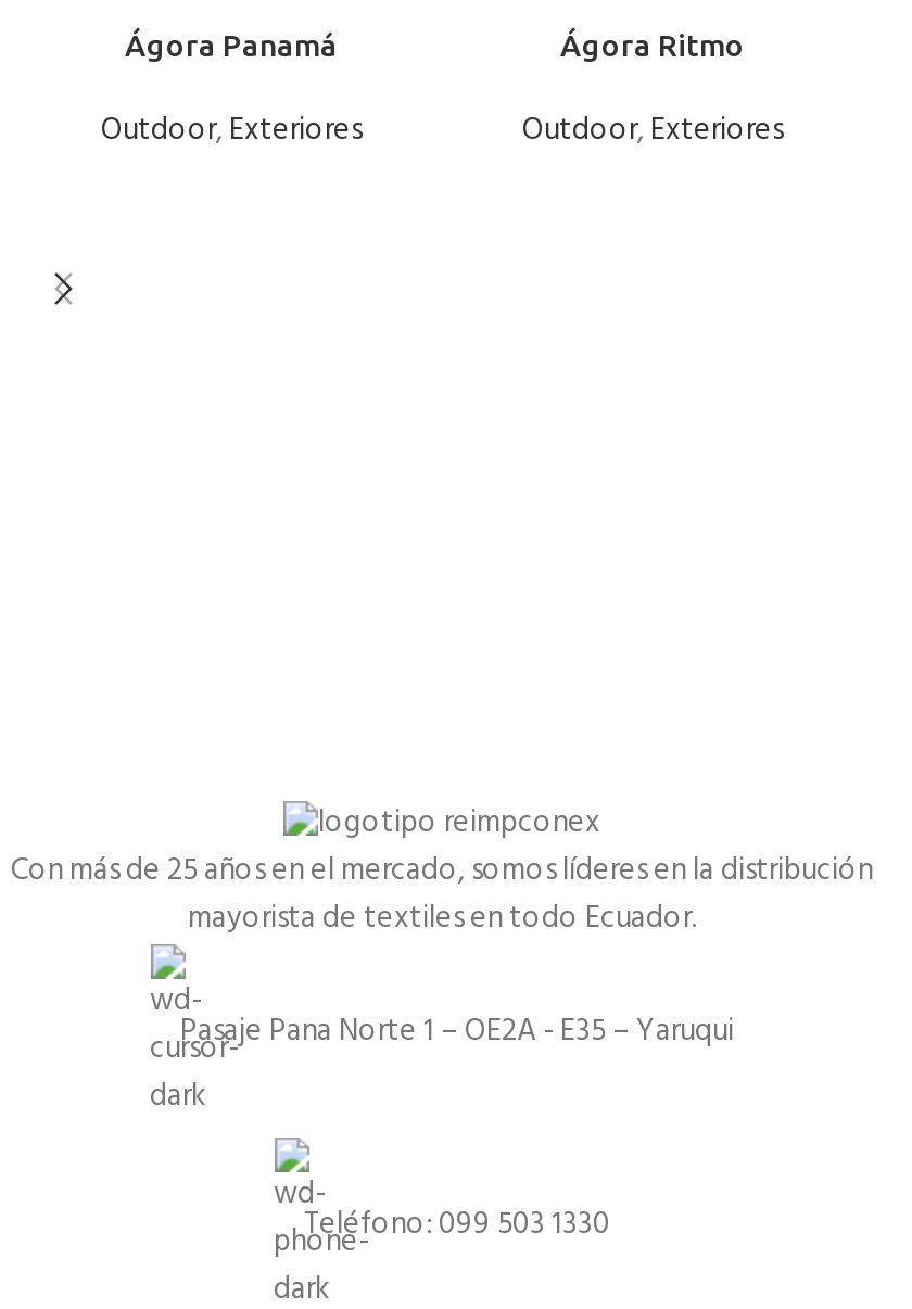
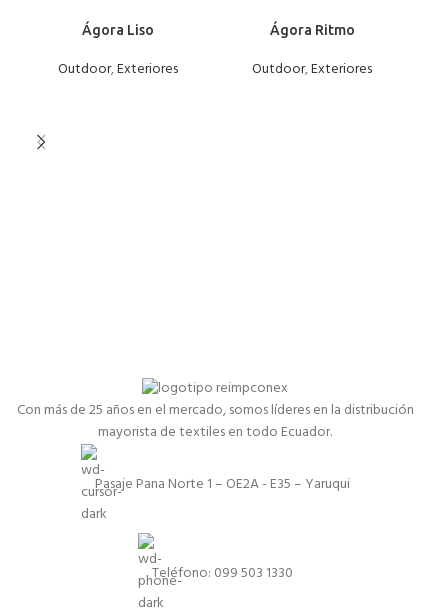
- Ágora Panamá
+ Ágora Liso
